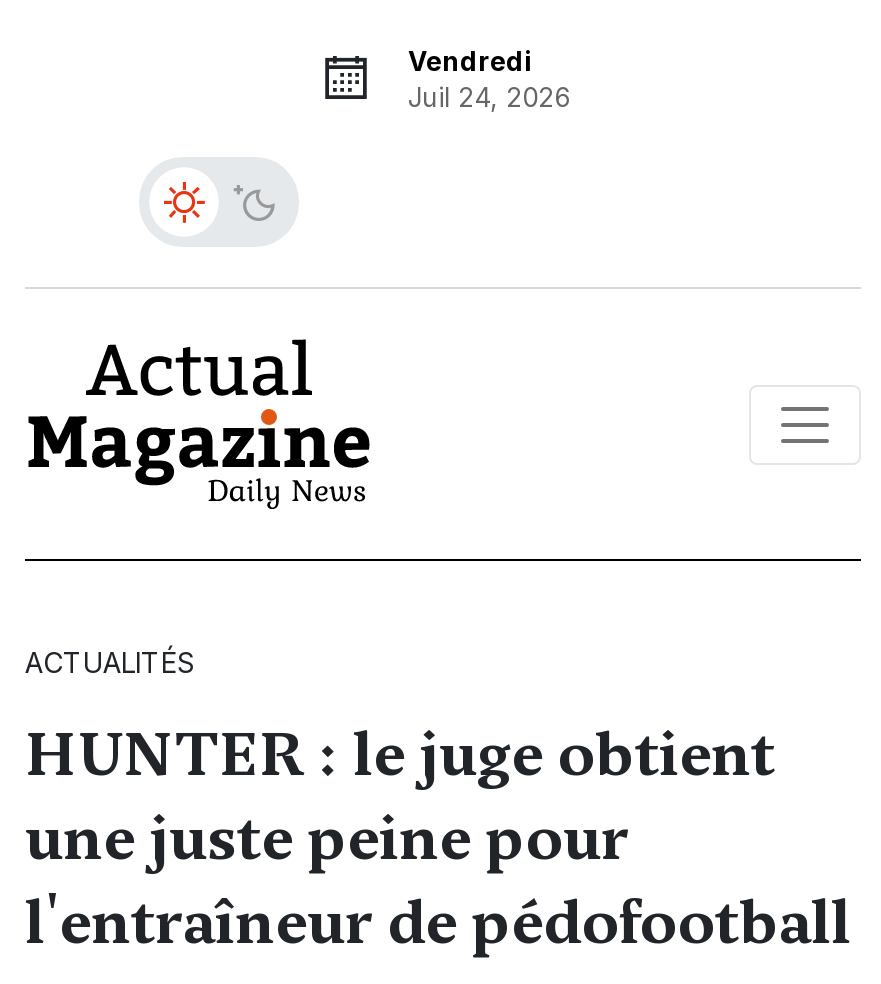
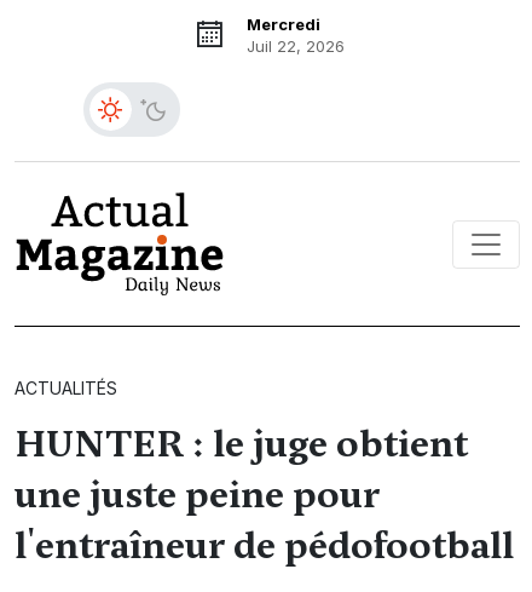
- Vendredi
- Juil 24, 2026
+ Mercredi
+ Juil 22, 2026
